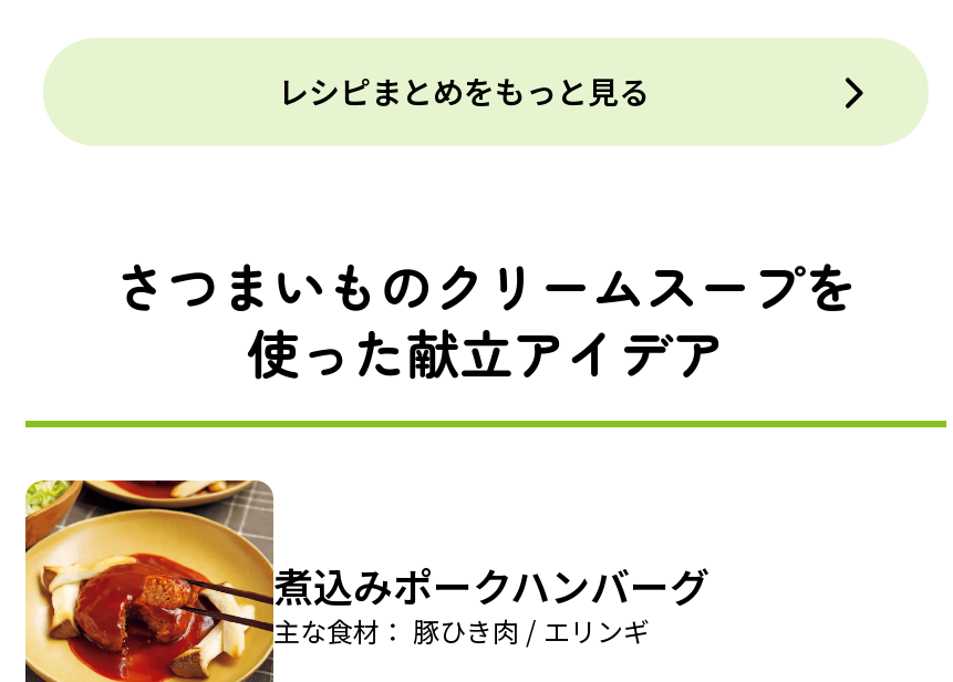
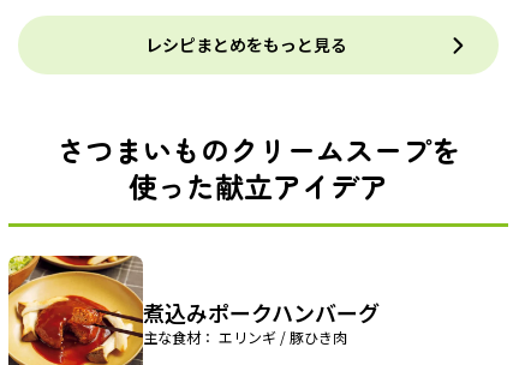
- 主な食材： 豚ひき肉 / エリンギ
+ 主な食材： エリンギ / 豚ひき肉
